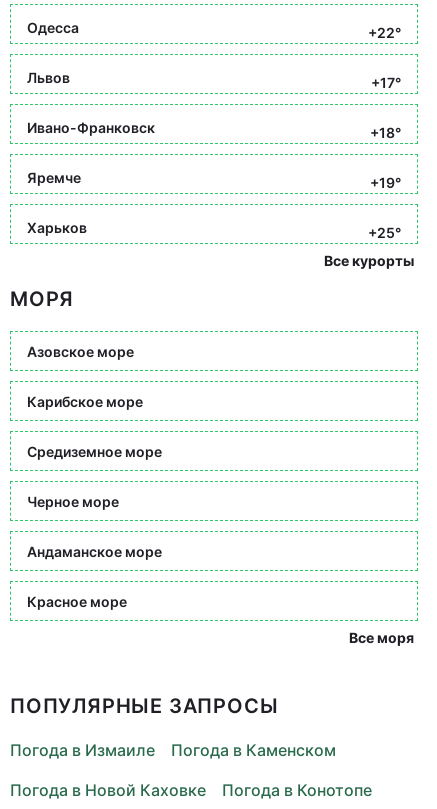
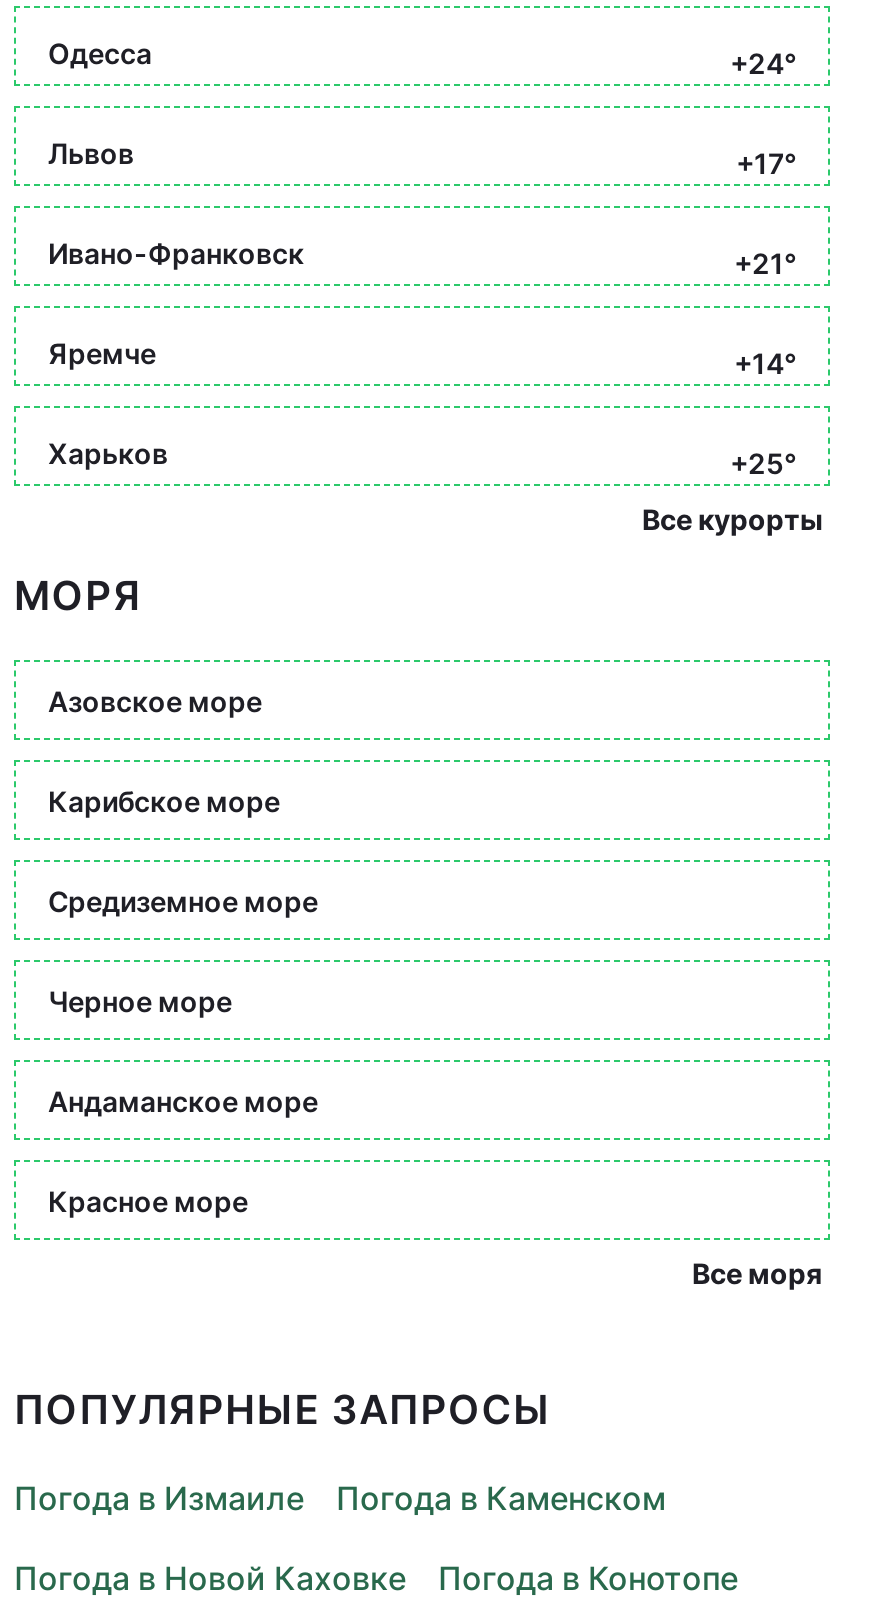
- +22°
+ +24°

- +18°
+ +21°

- +19°
+ +14°
